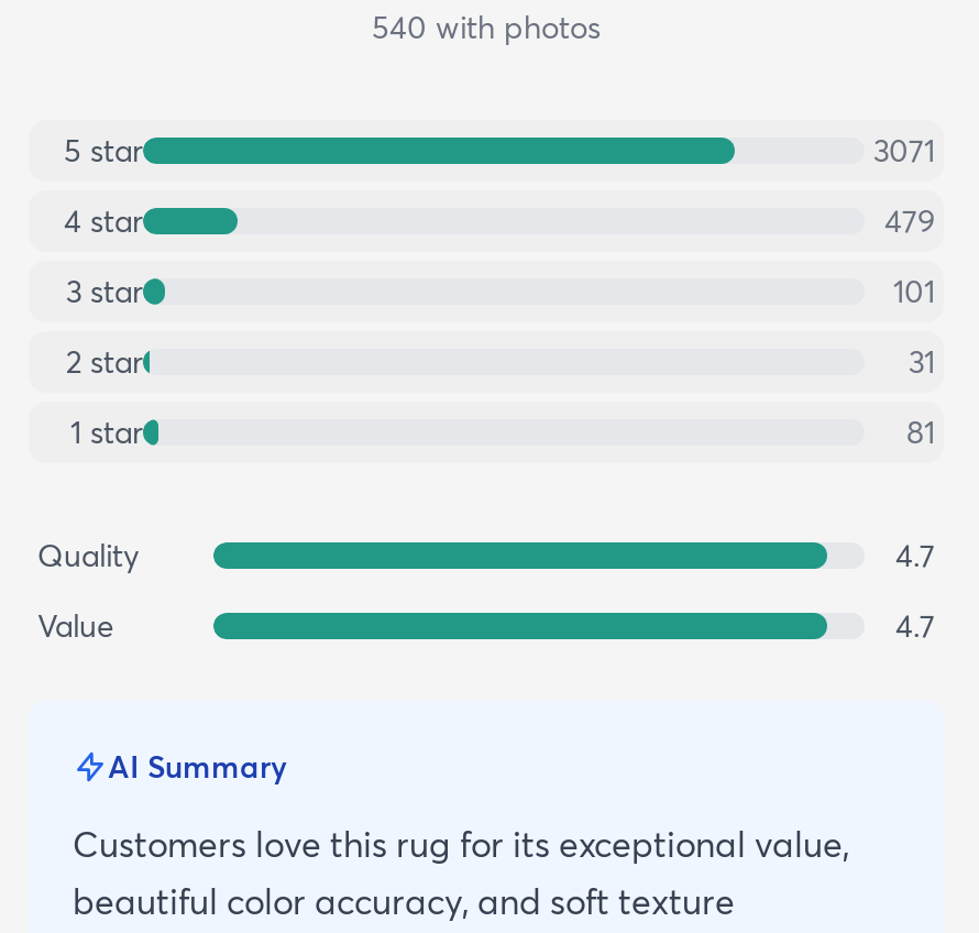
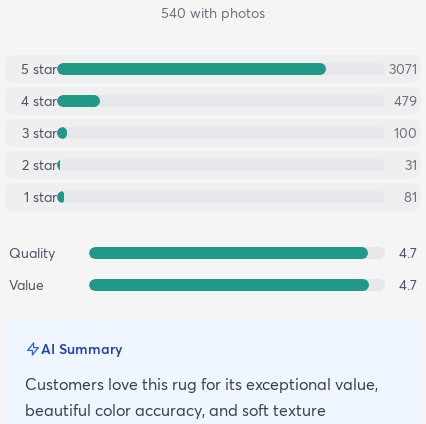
- 101
+ 100
